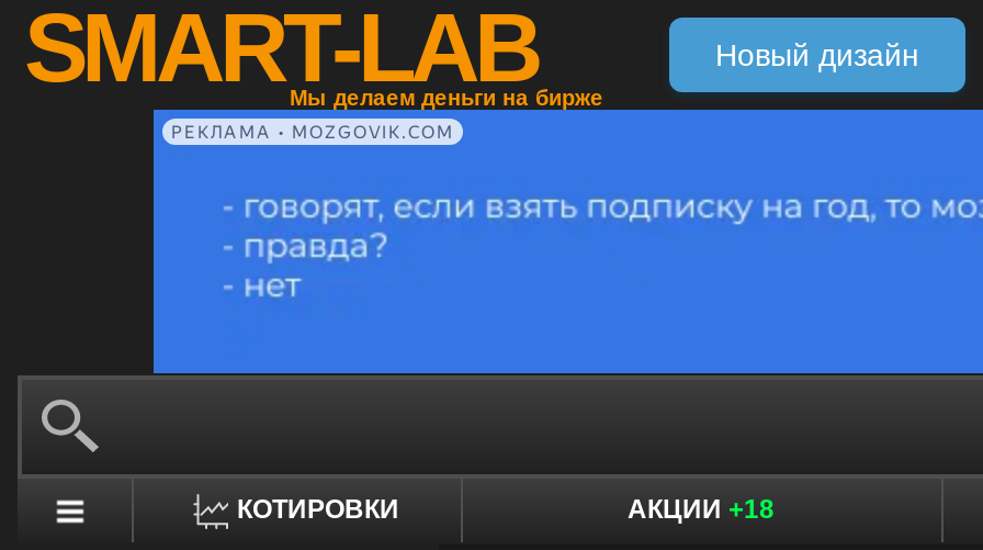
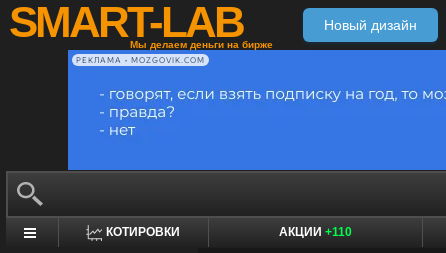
- АКЦИИ +18
+ АКЦИИ +110
